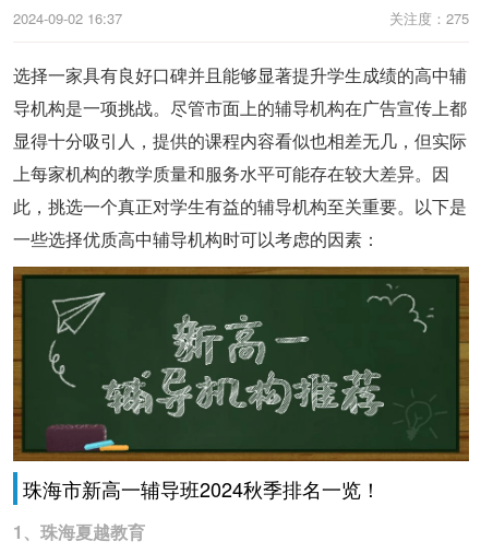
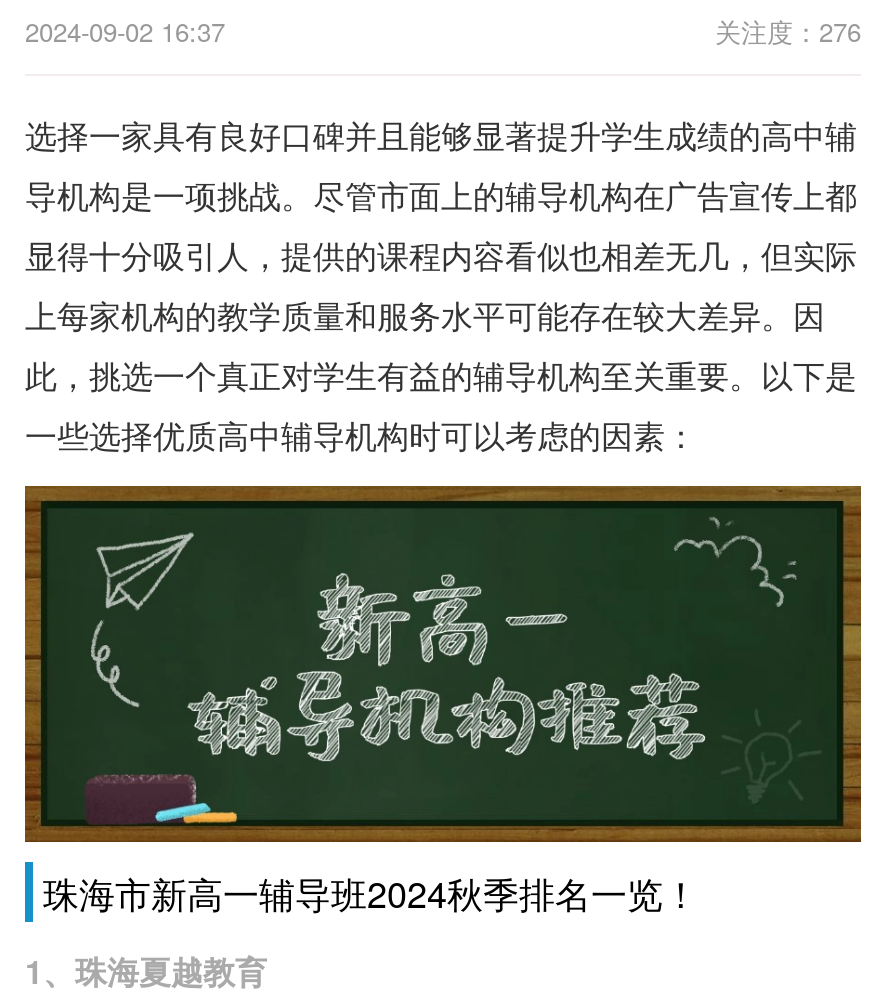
- 关注度：275
+ 关注度：276
